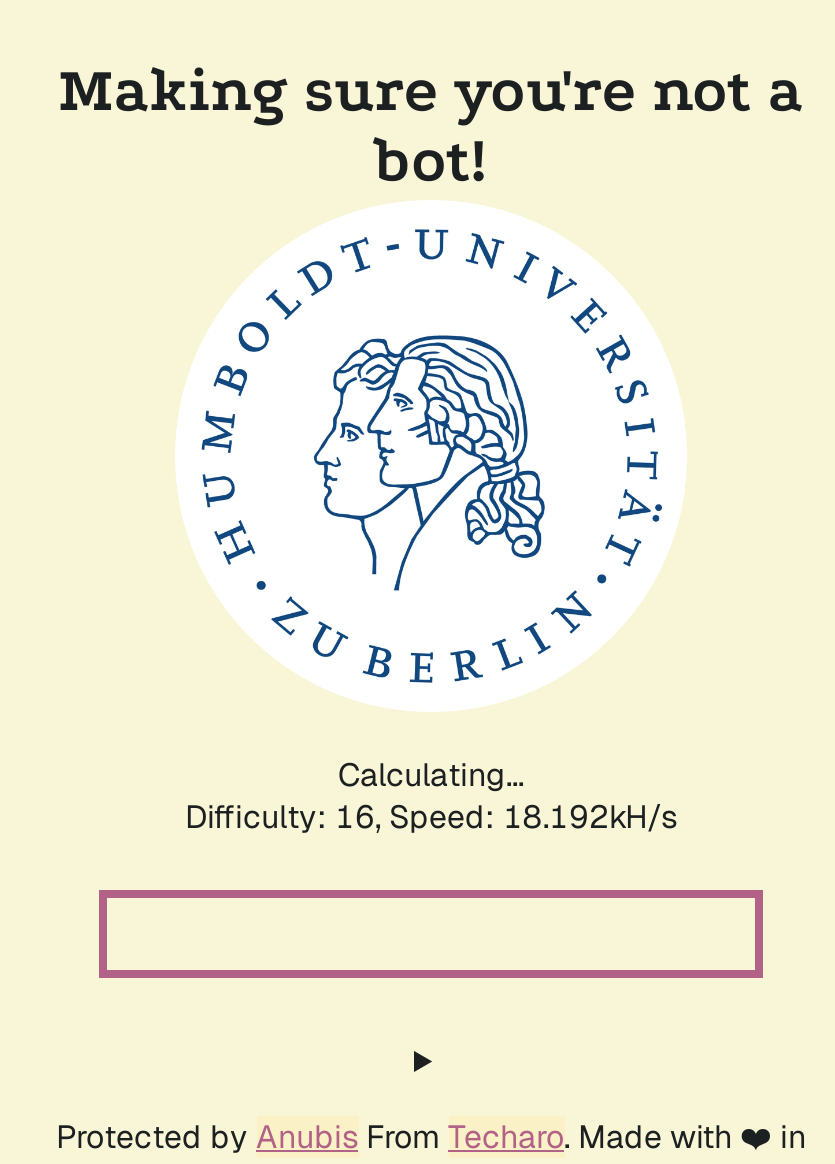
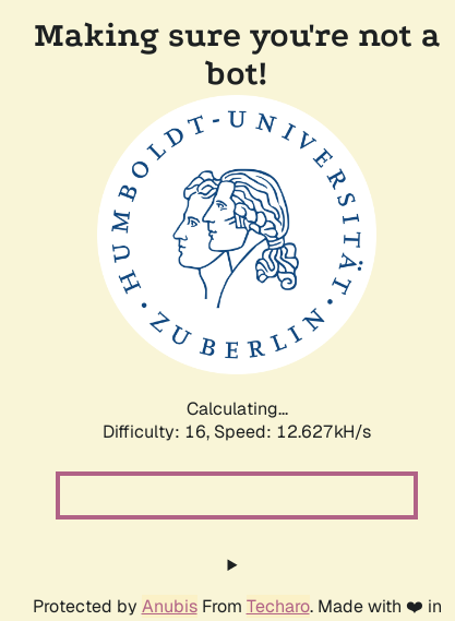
- Difficulty: 16, Speed: 18.192kH/s
+ Difficulty: 16, Speed: 12.627kH/s
